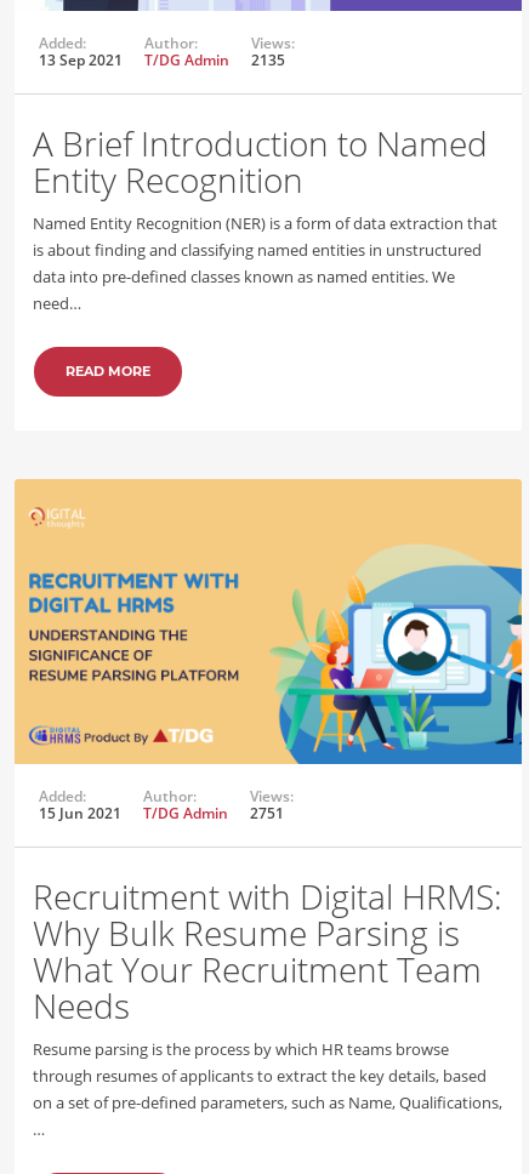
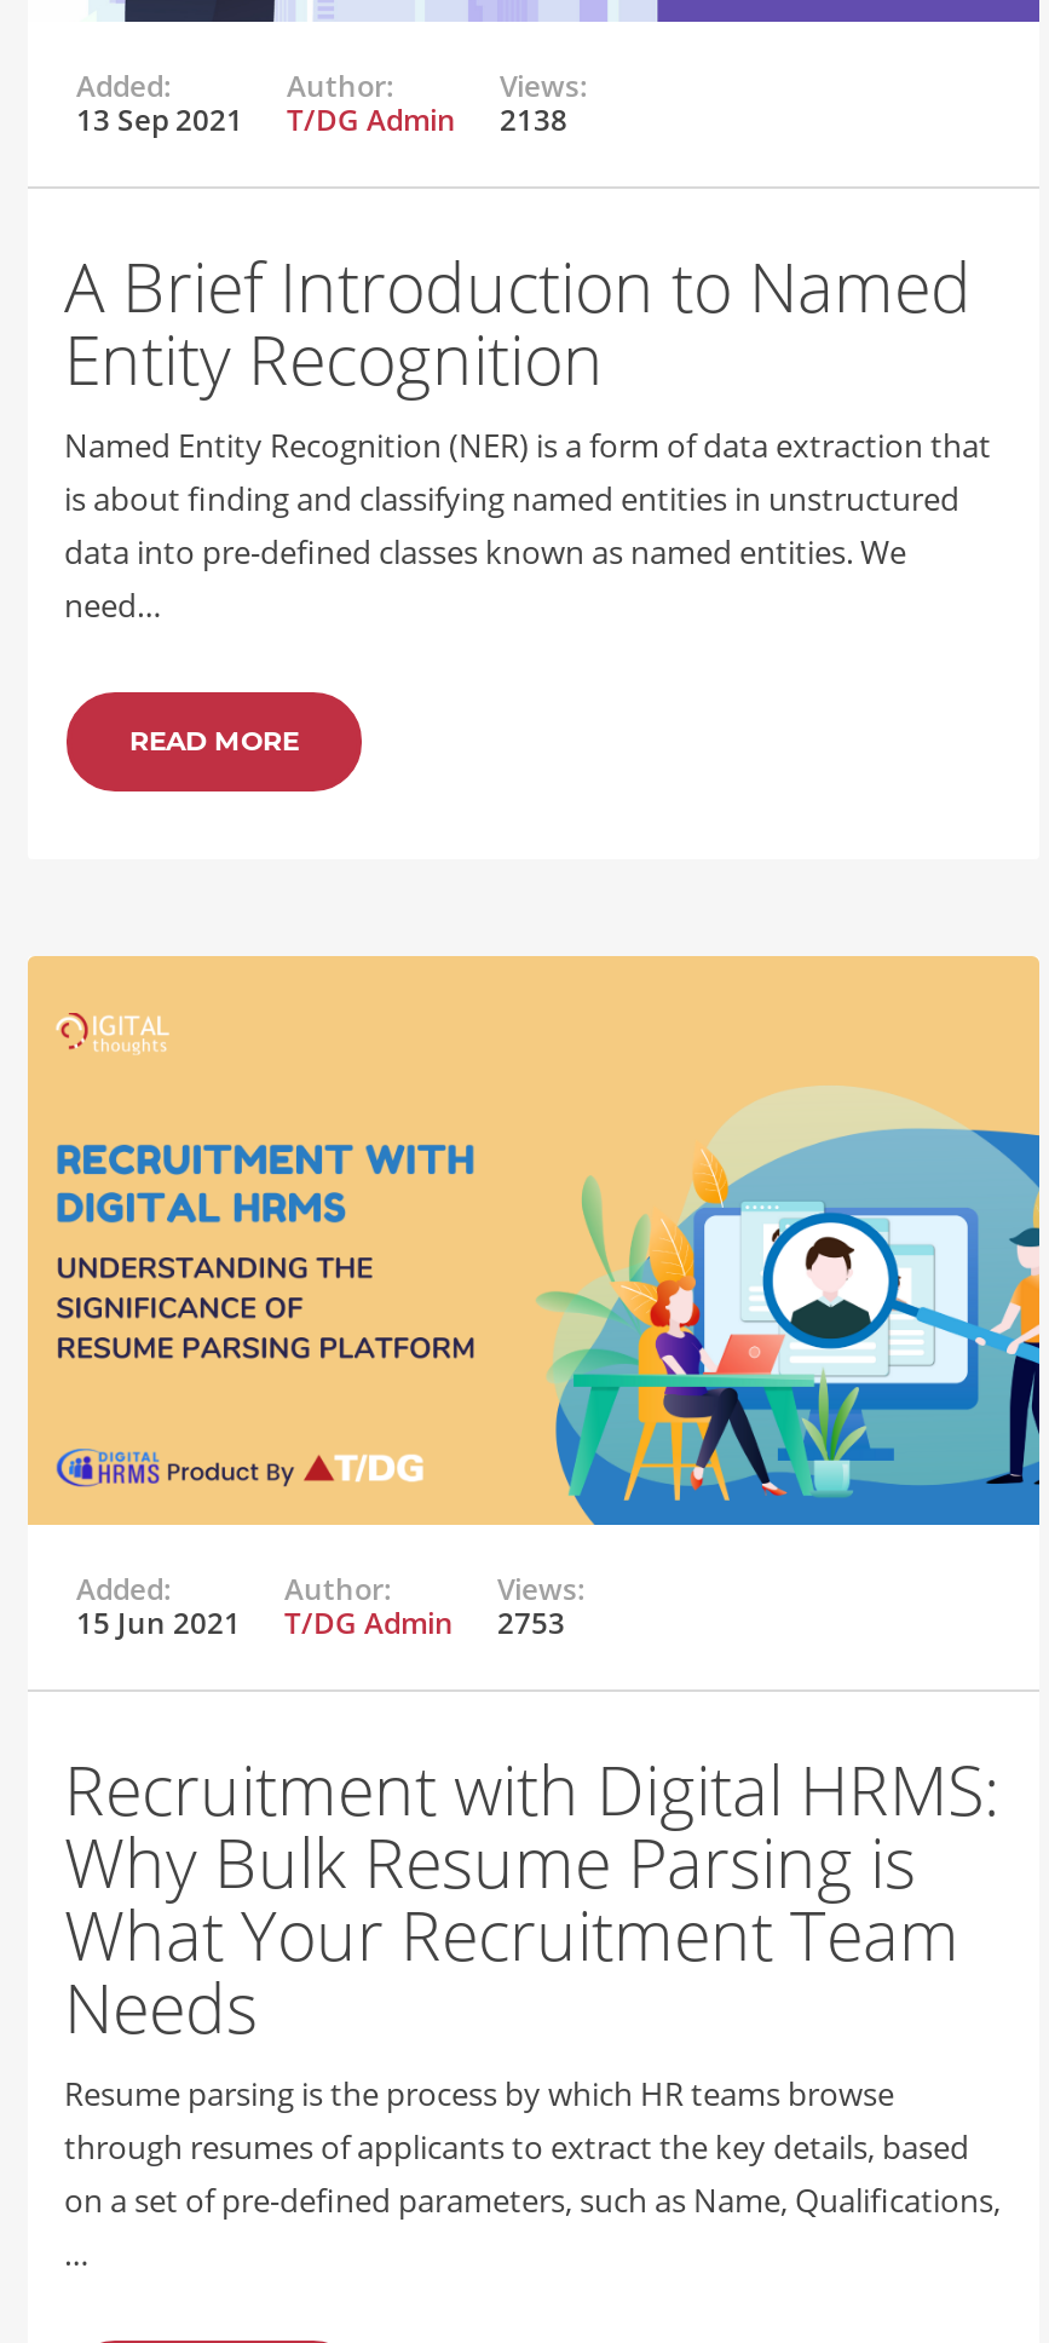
- 13 Sep 2021 T/DG Admin 2135
+ 13 Sep 2021 T/DG Admin 2138

- 15 Jun 2021 T/DG Admin 2751
+ 15 Jun 2021 T/DG Admin 2753
